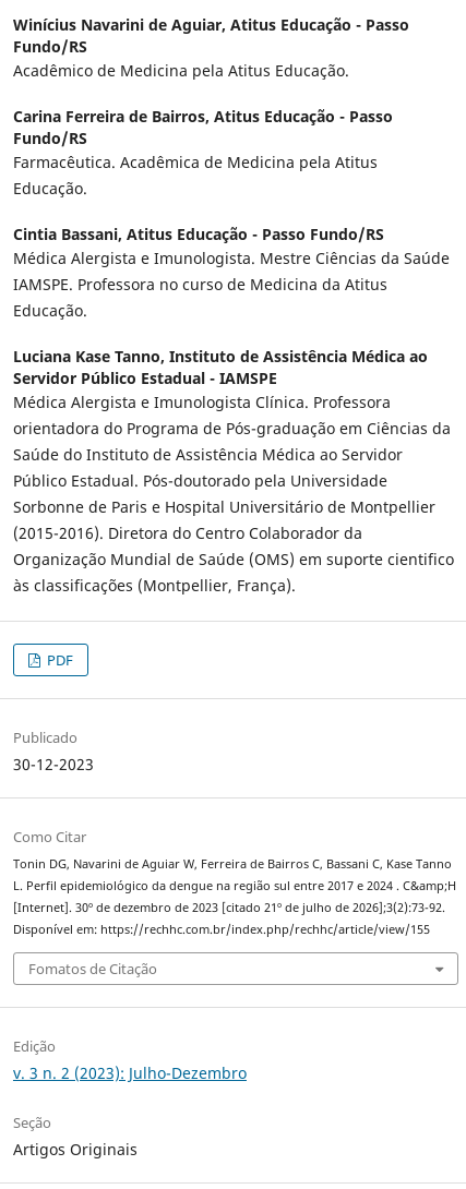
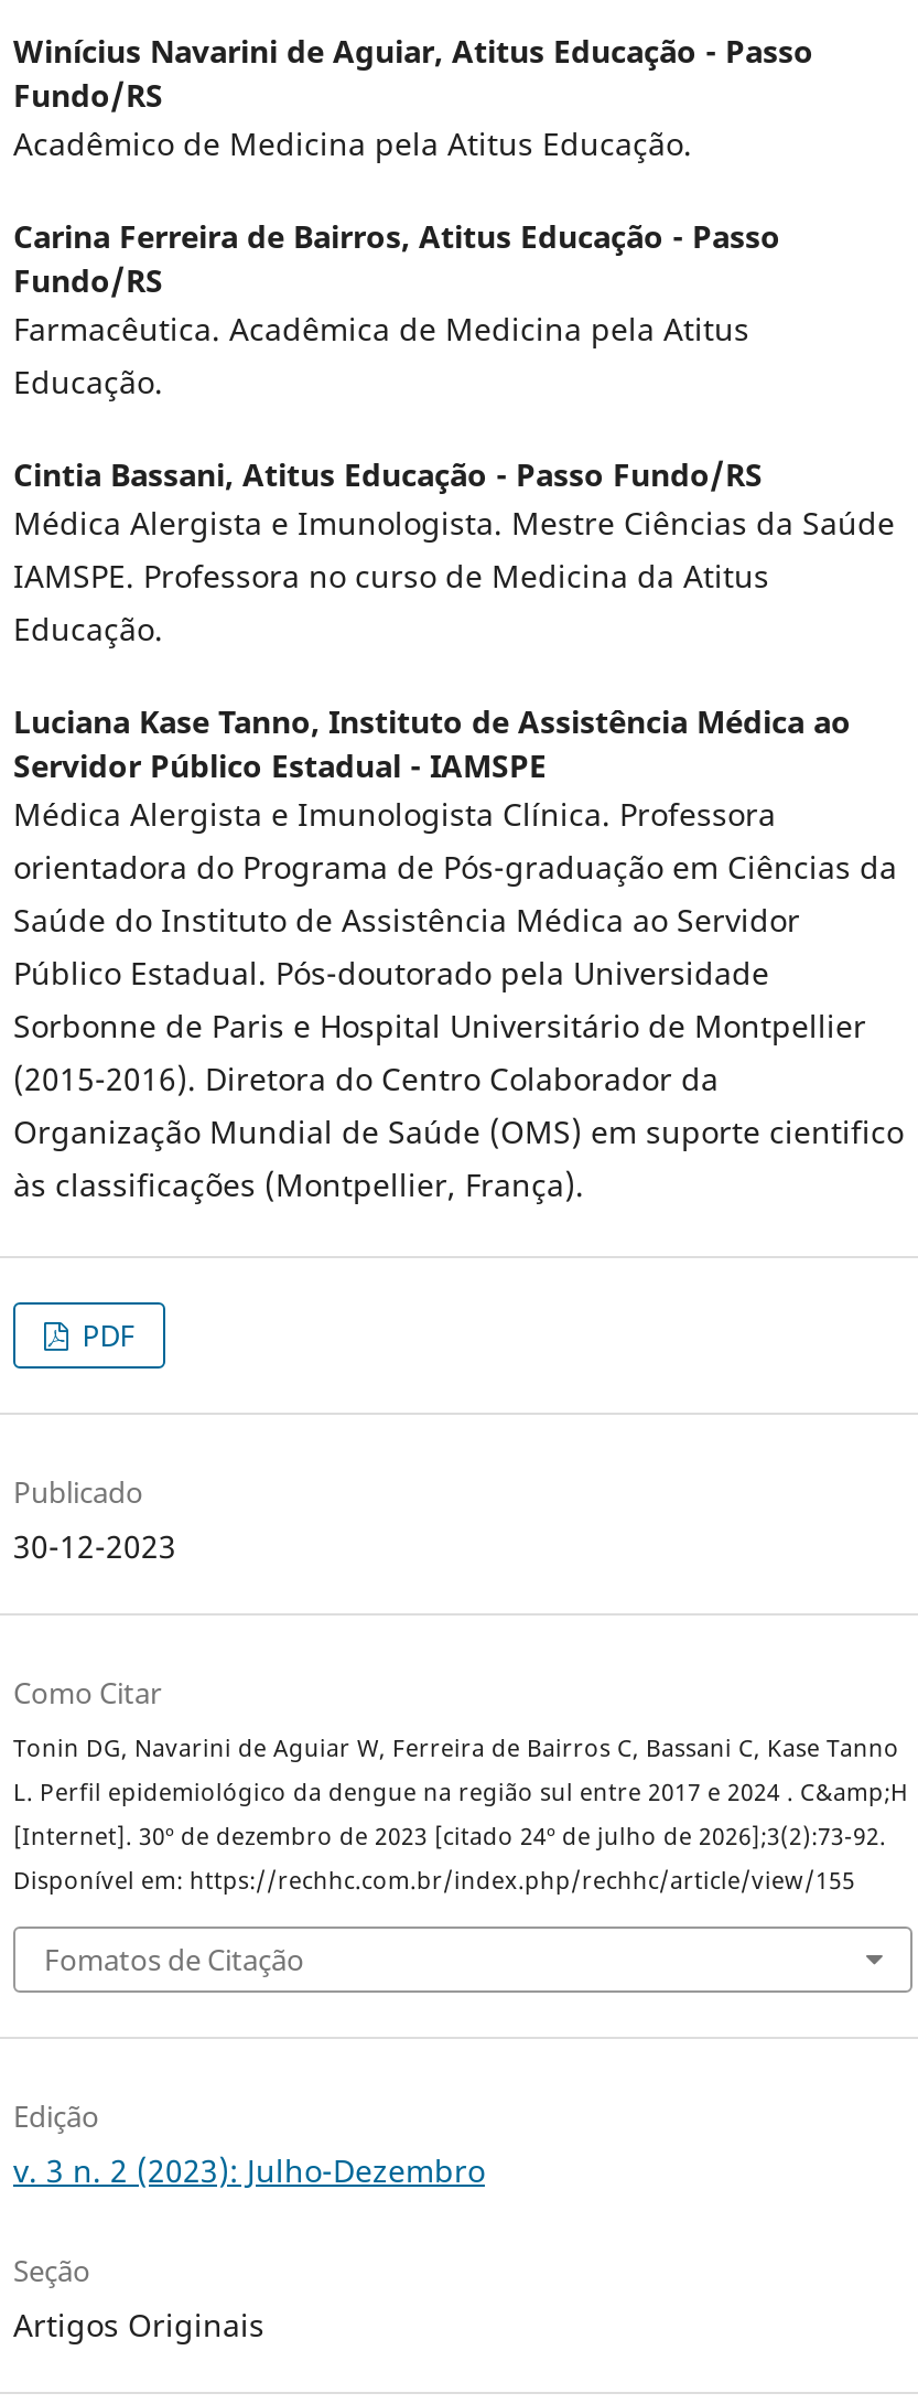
- [Internet]. 30º de dezembro de 2023 [citado 21º de julho de 2026];3(2):73-92.
+ [Internet]. 30º de dezembro de 2023 [citado 24º de julho de 2026];3(2):73-92.
